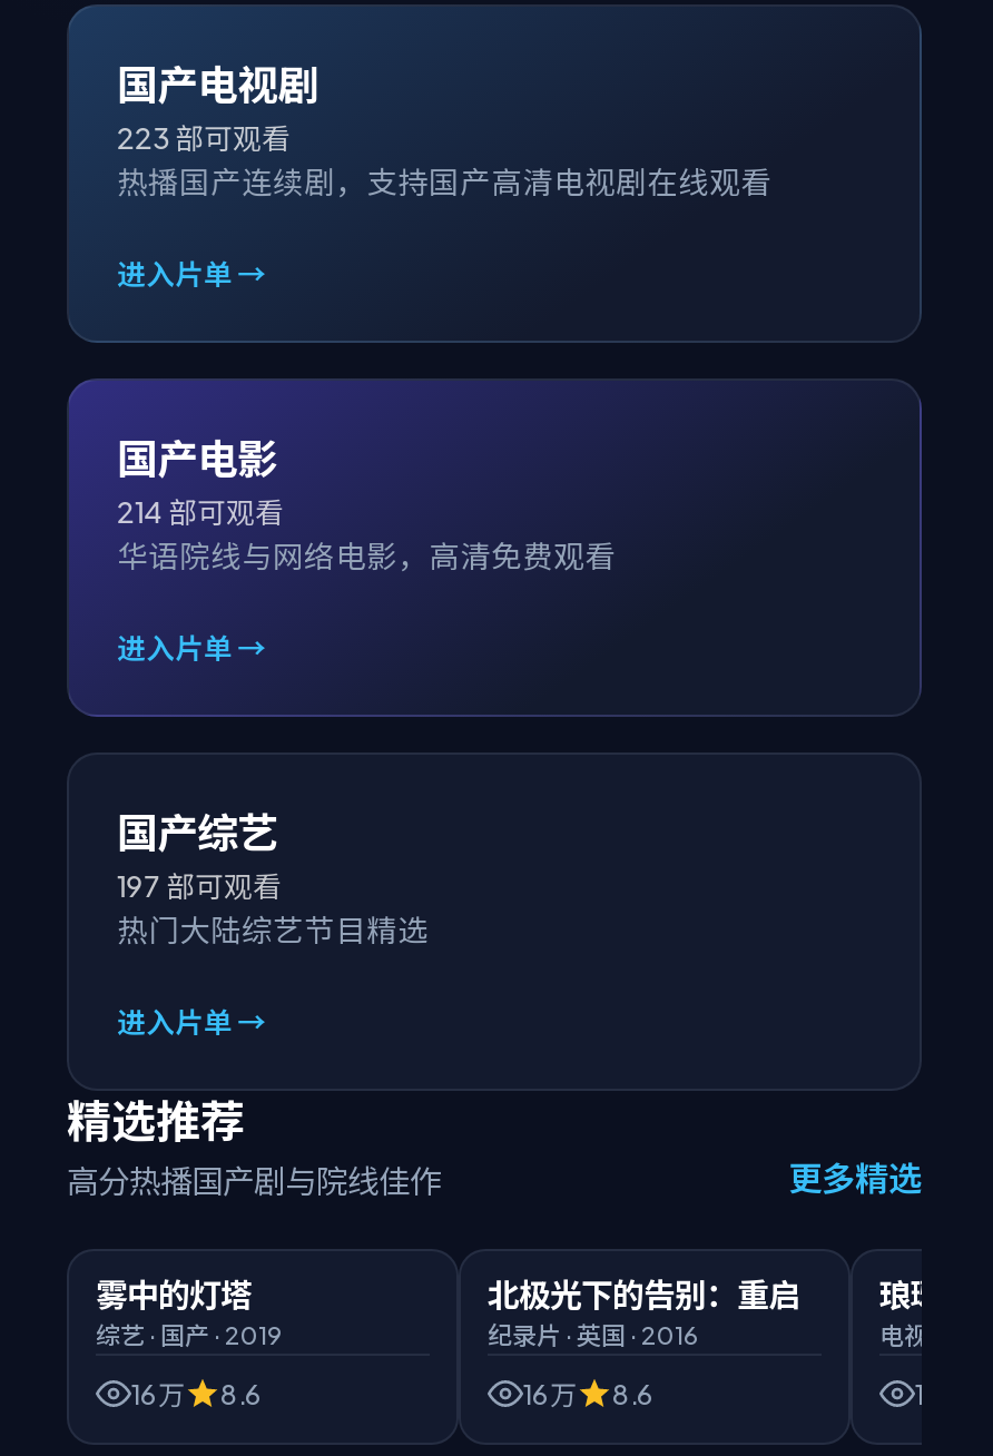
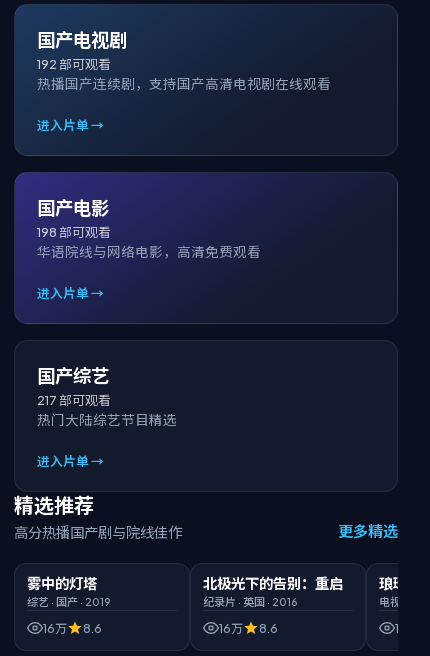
- 223部可观看
+ 192部可观看

- 214部可观看
+ 198部可观看

- 197部可观看
+ 217部可观看
